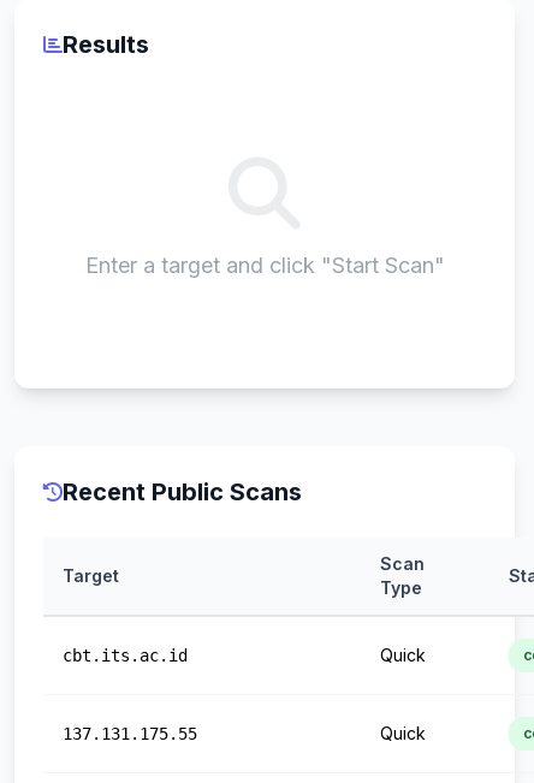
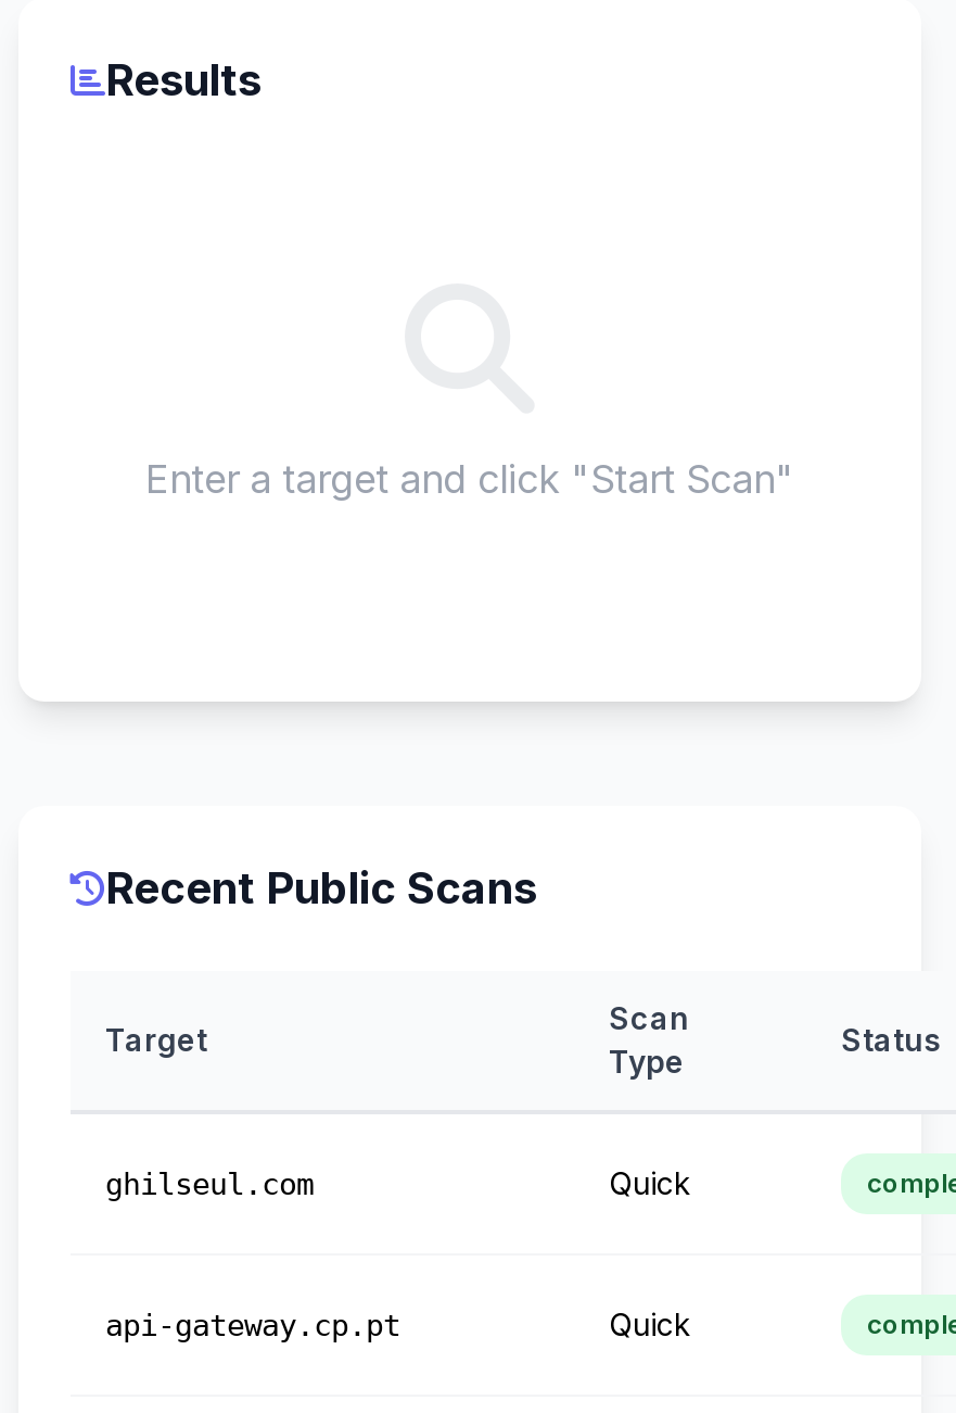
- cbt.its.ac.id
+ ghilseul.com

- 137.131.175.55
+ api-gateway.cp.pt
